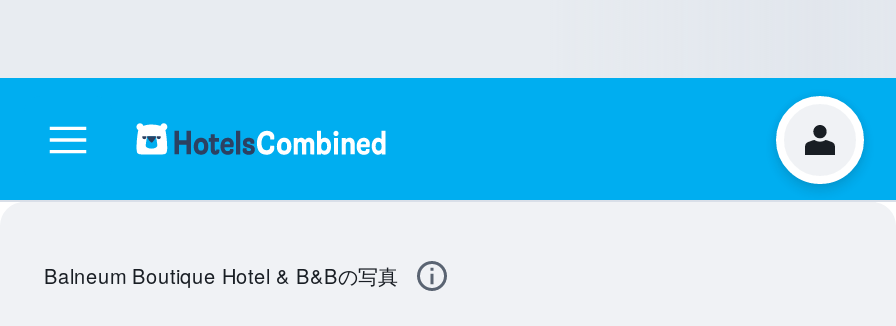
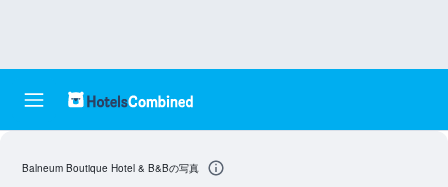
- [image]
